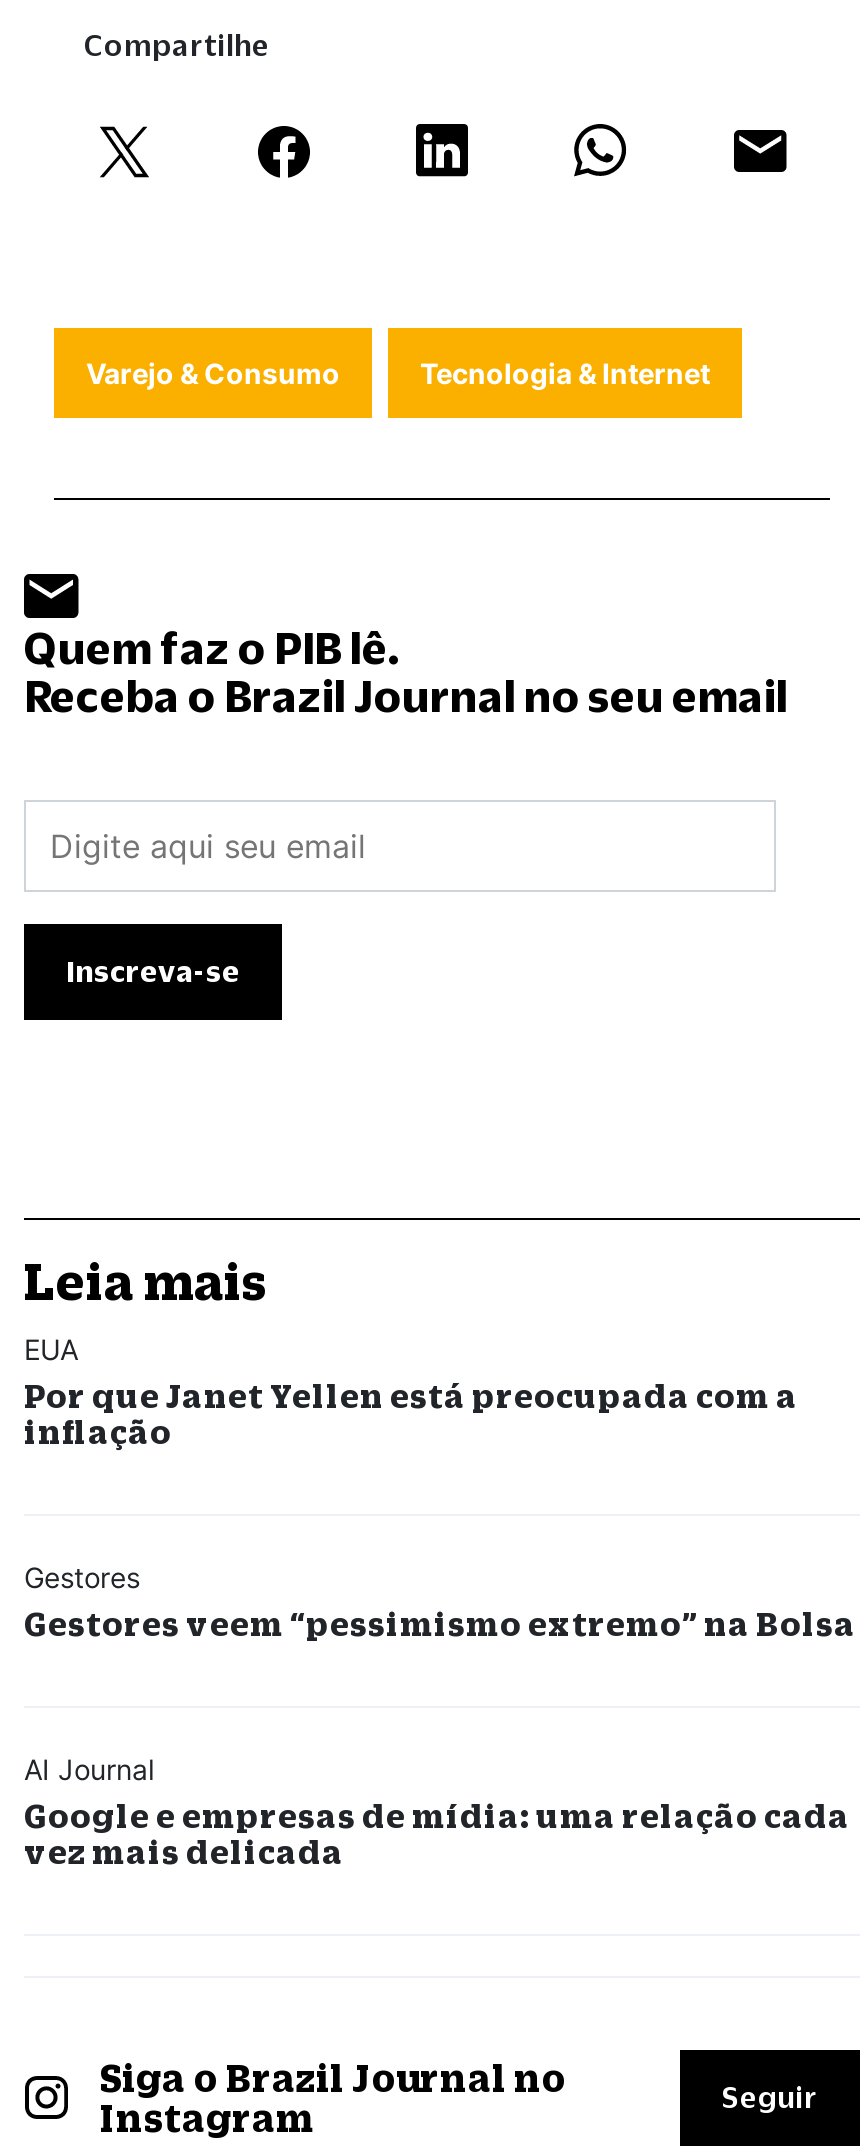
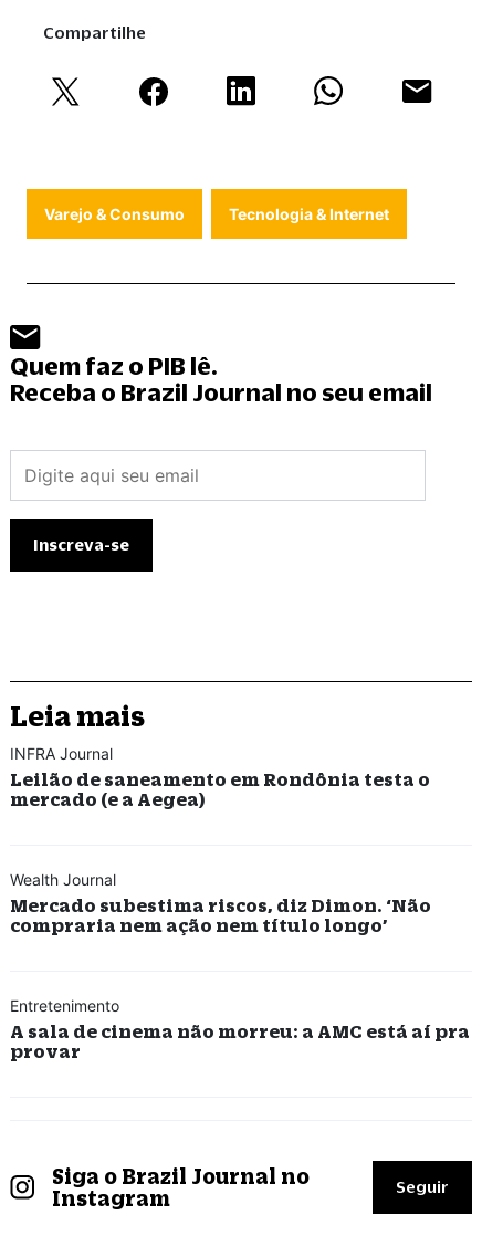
- EUA
- Por que Janet Yellen está preocupada com a
- inflação
+ INFRA Journal
+ Leilão de saneamento em Rondônia testa o
+ mercado (e a Aegea)

- Gestores
- Gestores veem “pessimismo extremo” na Bolsa
+ Wealth Journal
+ Mercado subestima riscos, diz Dimon. ‘Não
+ compraria nem ação nem título longo’

- AI Journal
- Google e empresas de mídia: uma relação cada
- vez mais delicada
+ Entretenimento
+ A sala de cinema não morreu: a AMC está aí pra
+ provar
